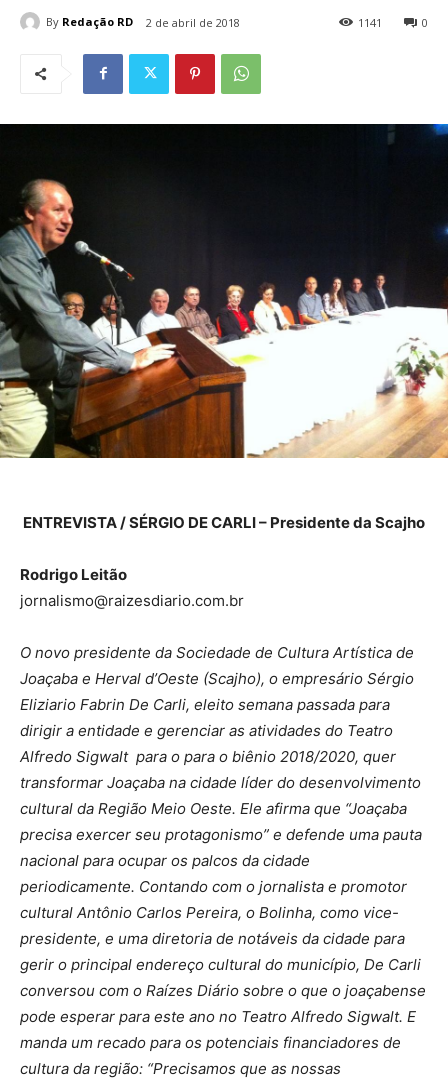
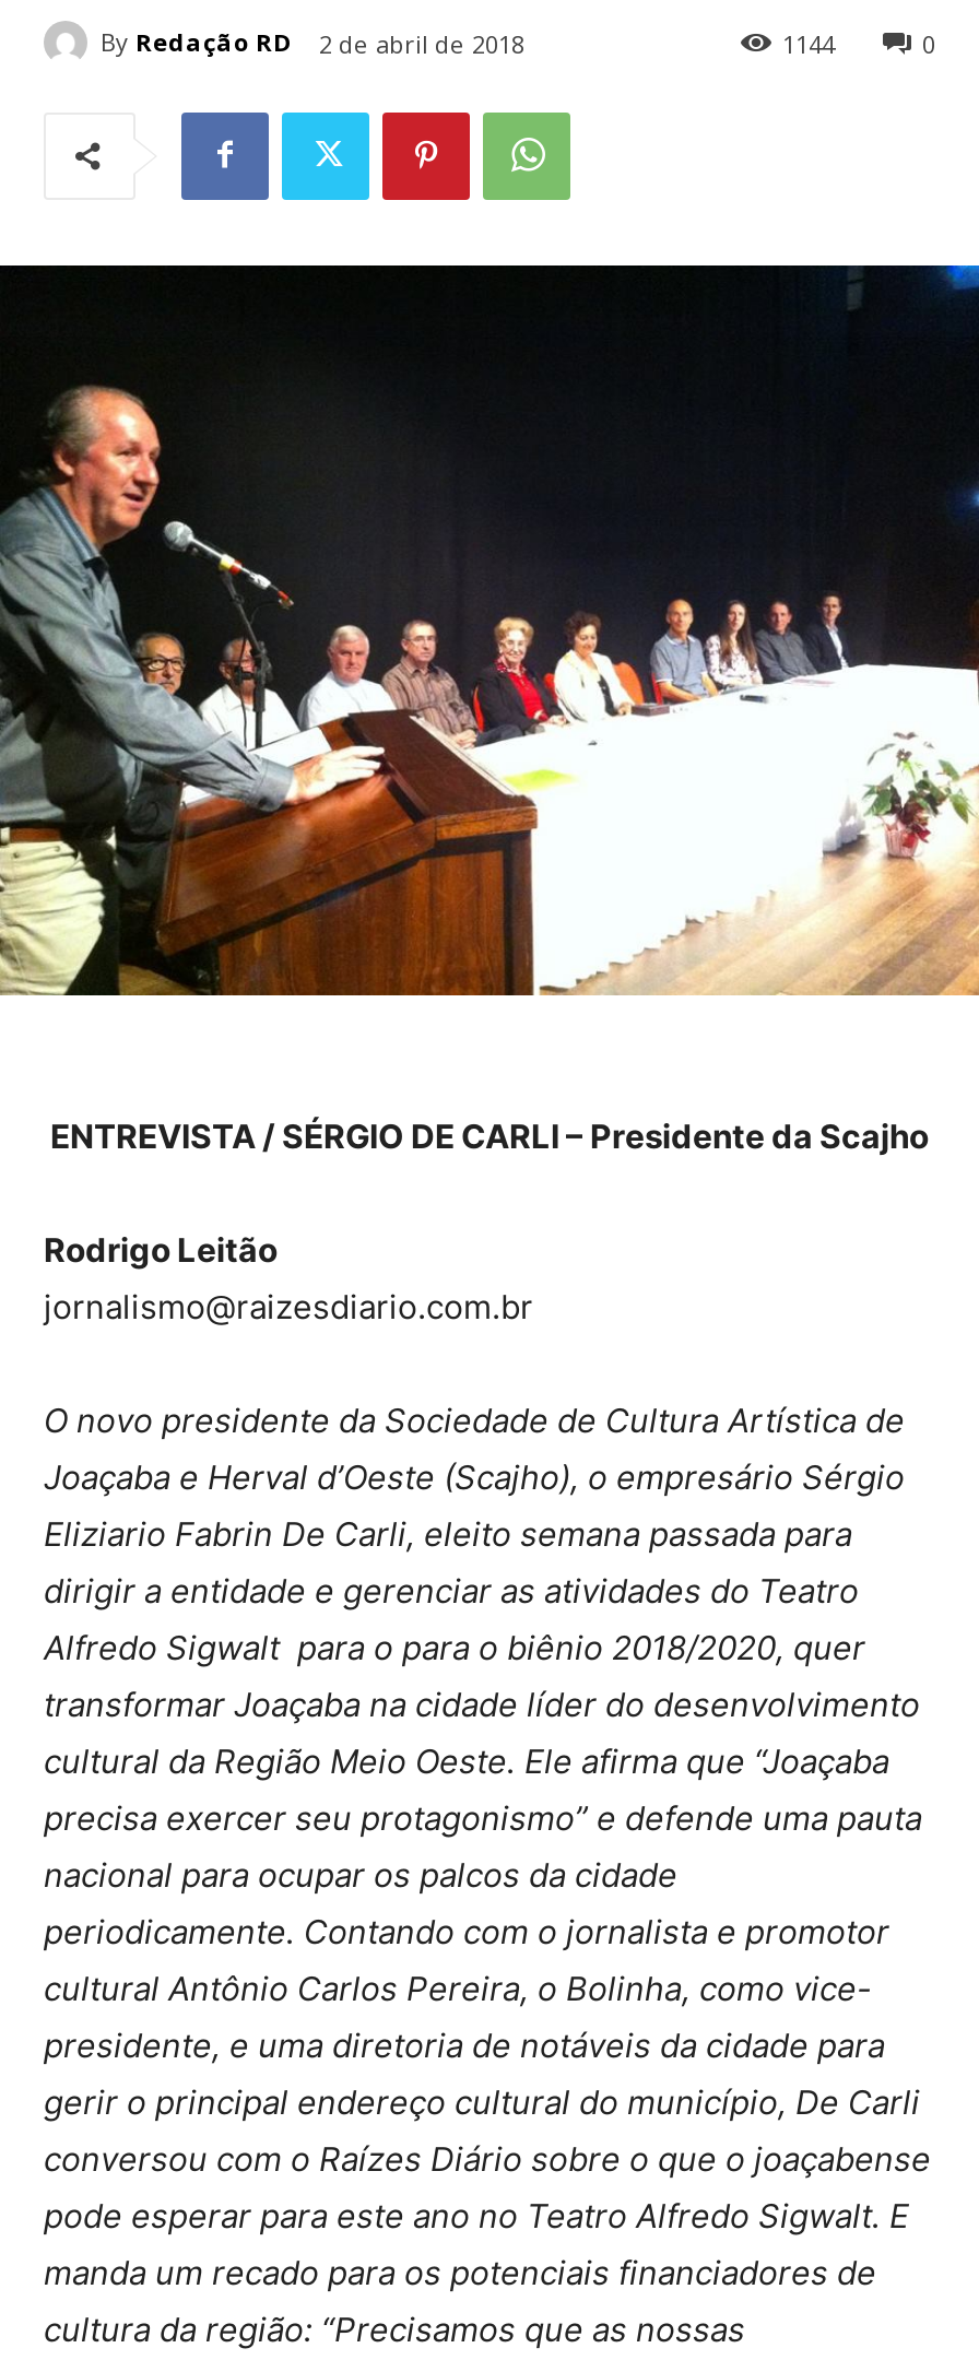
- 1141
+ 1144
